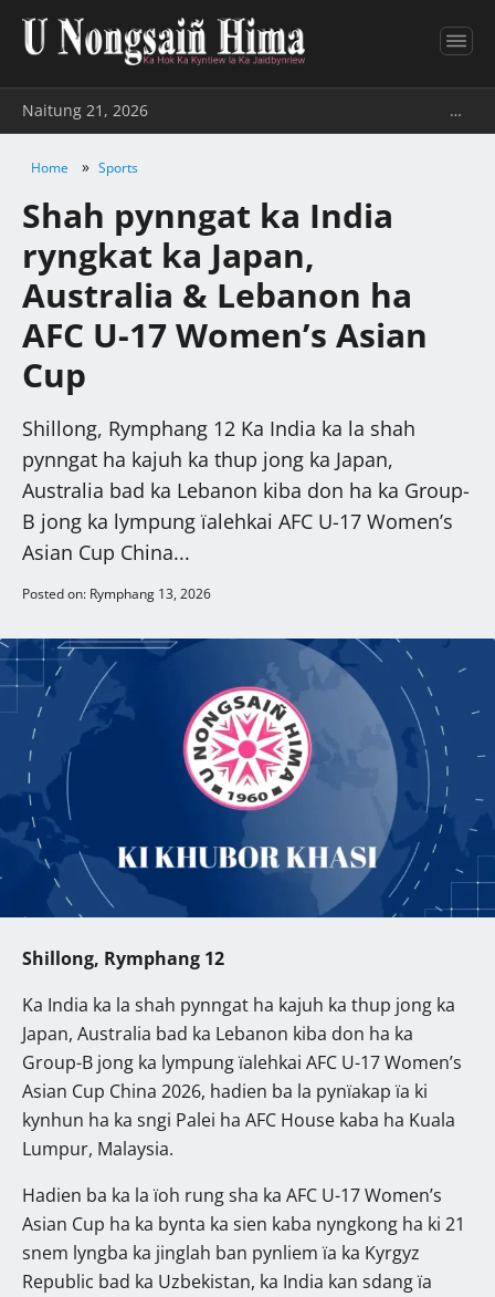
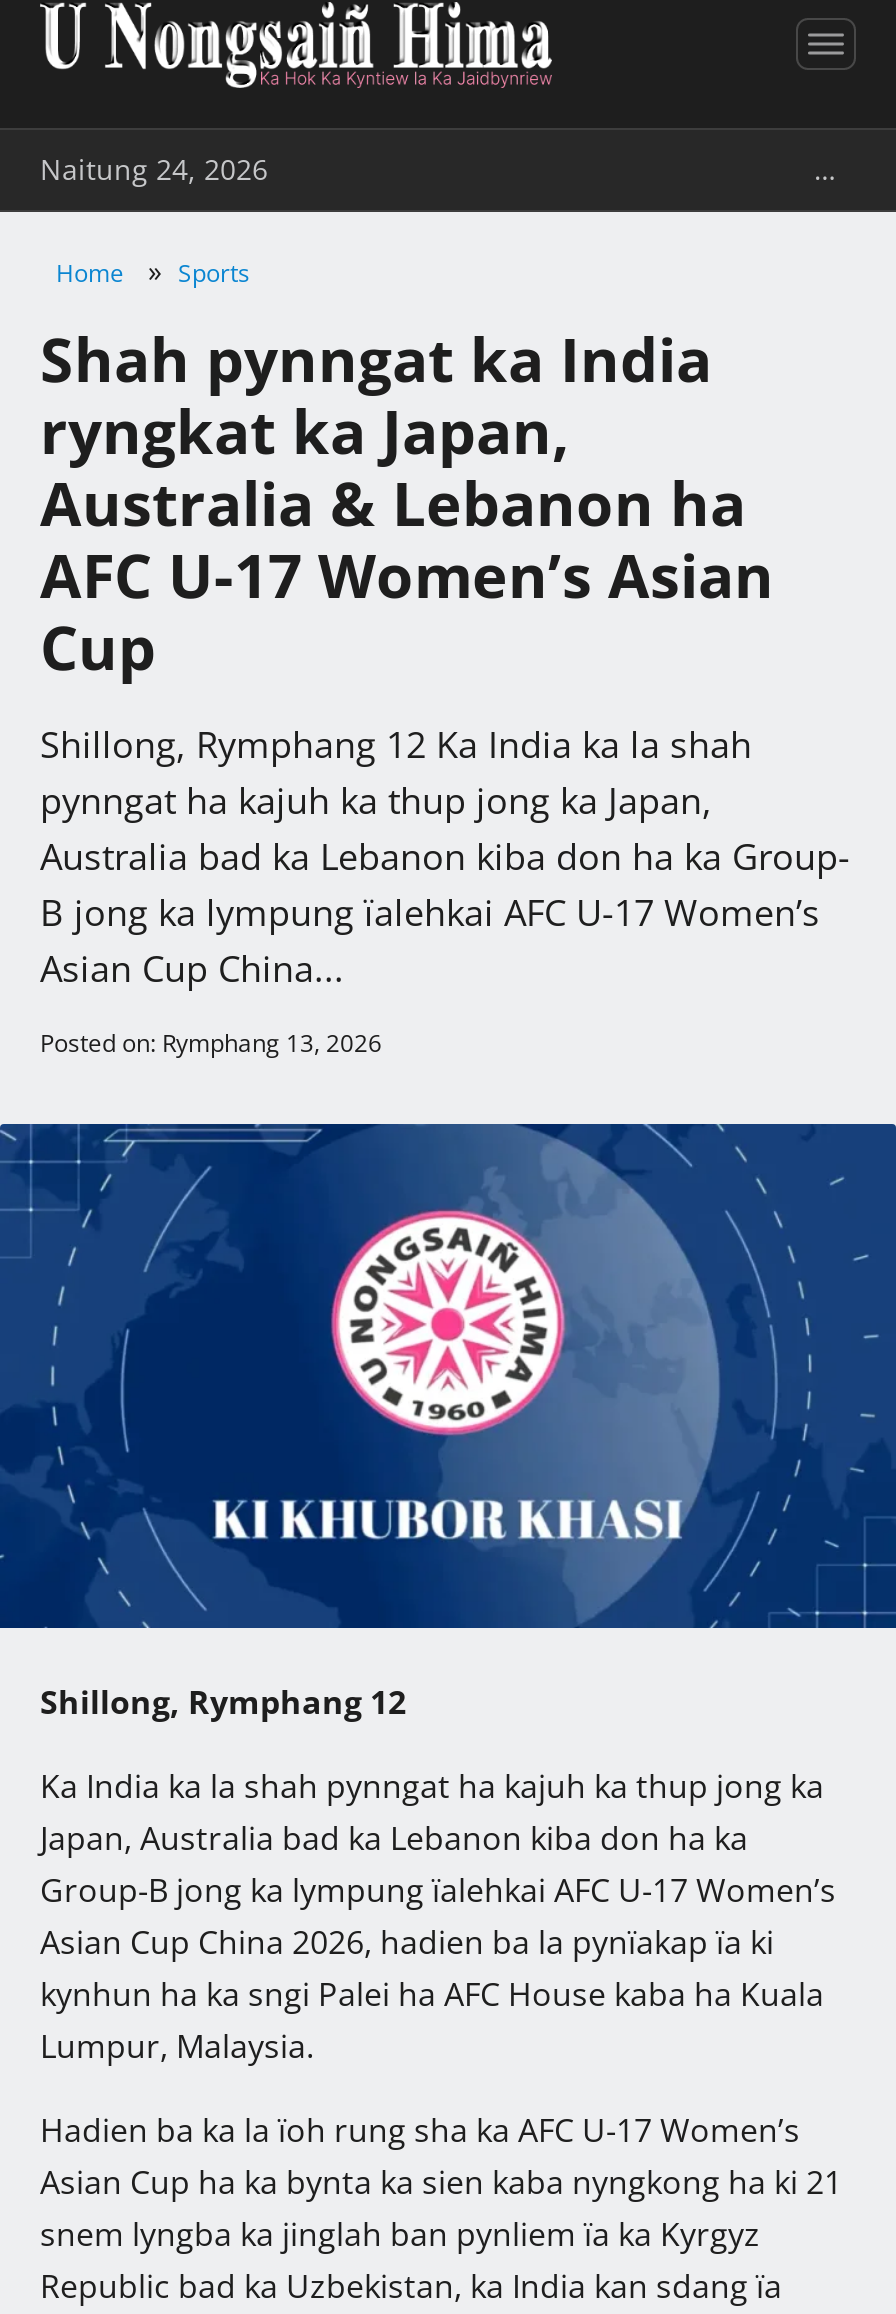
- Naitung 21, 2026
+ Naitung 24, 2026
